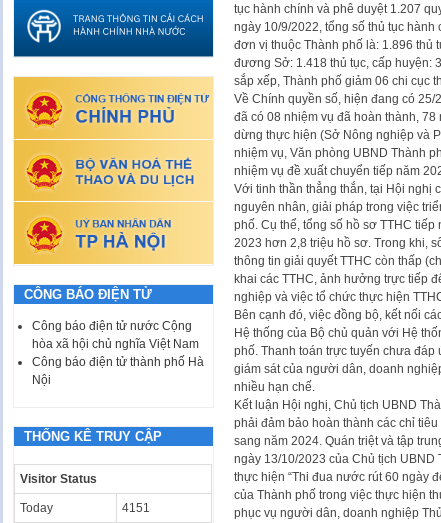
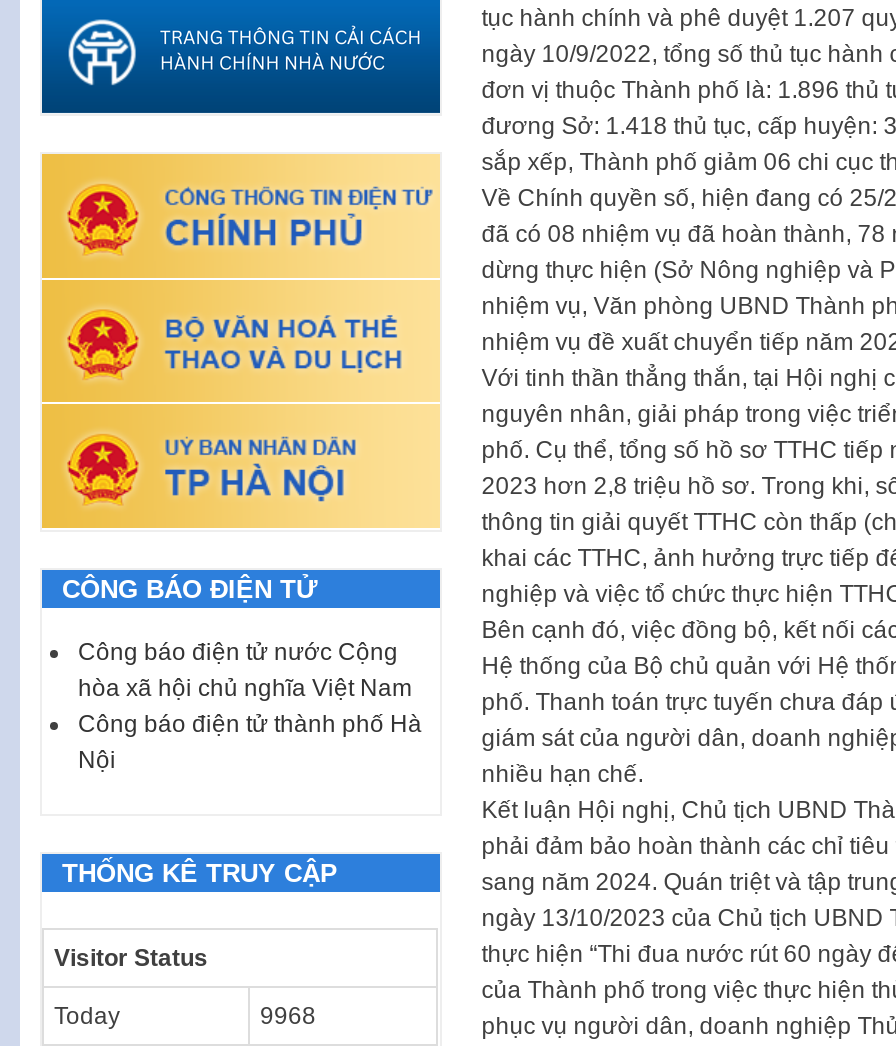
- 4151
+ 9968
